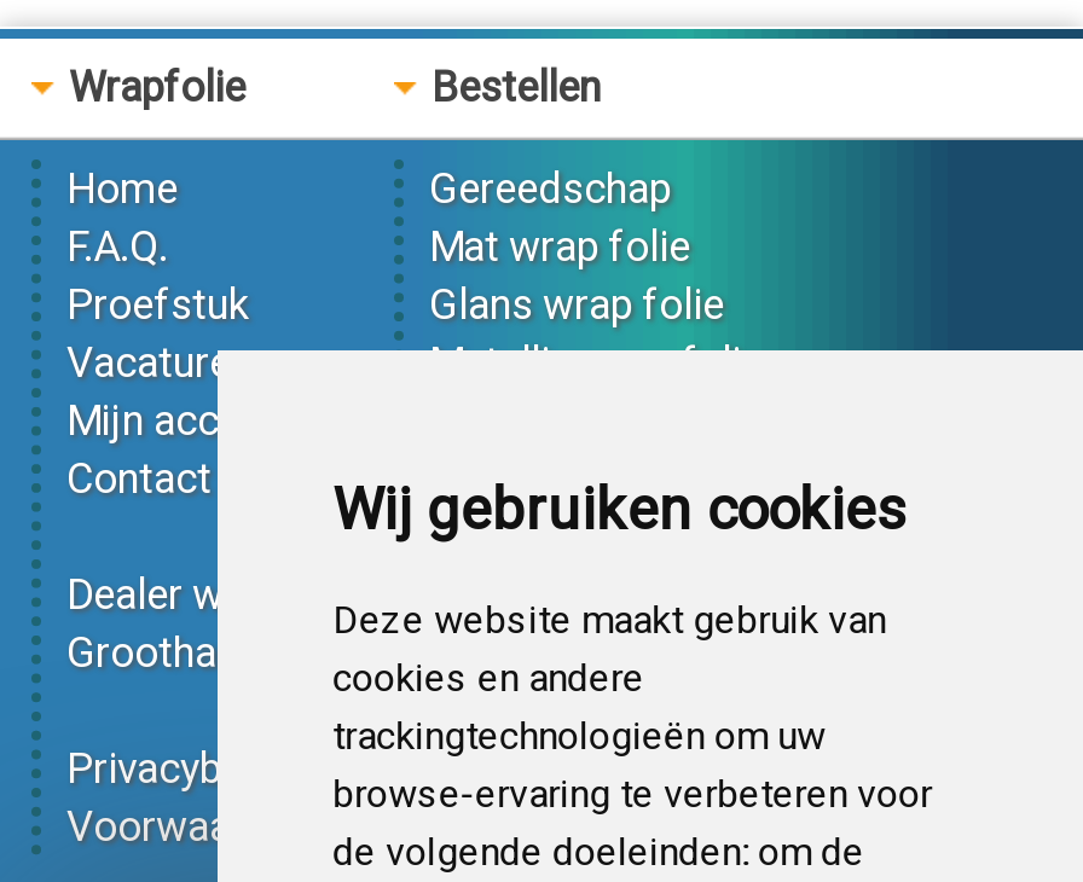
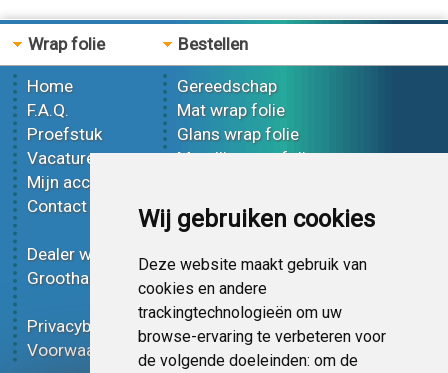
- Wrapfolie
+ Wrap folie
